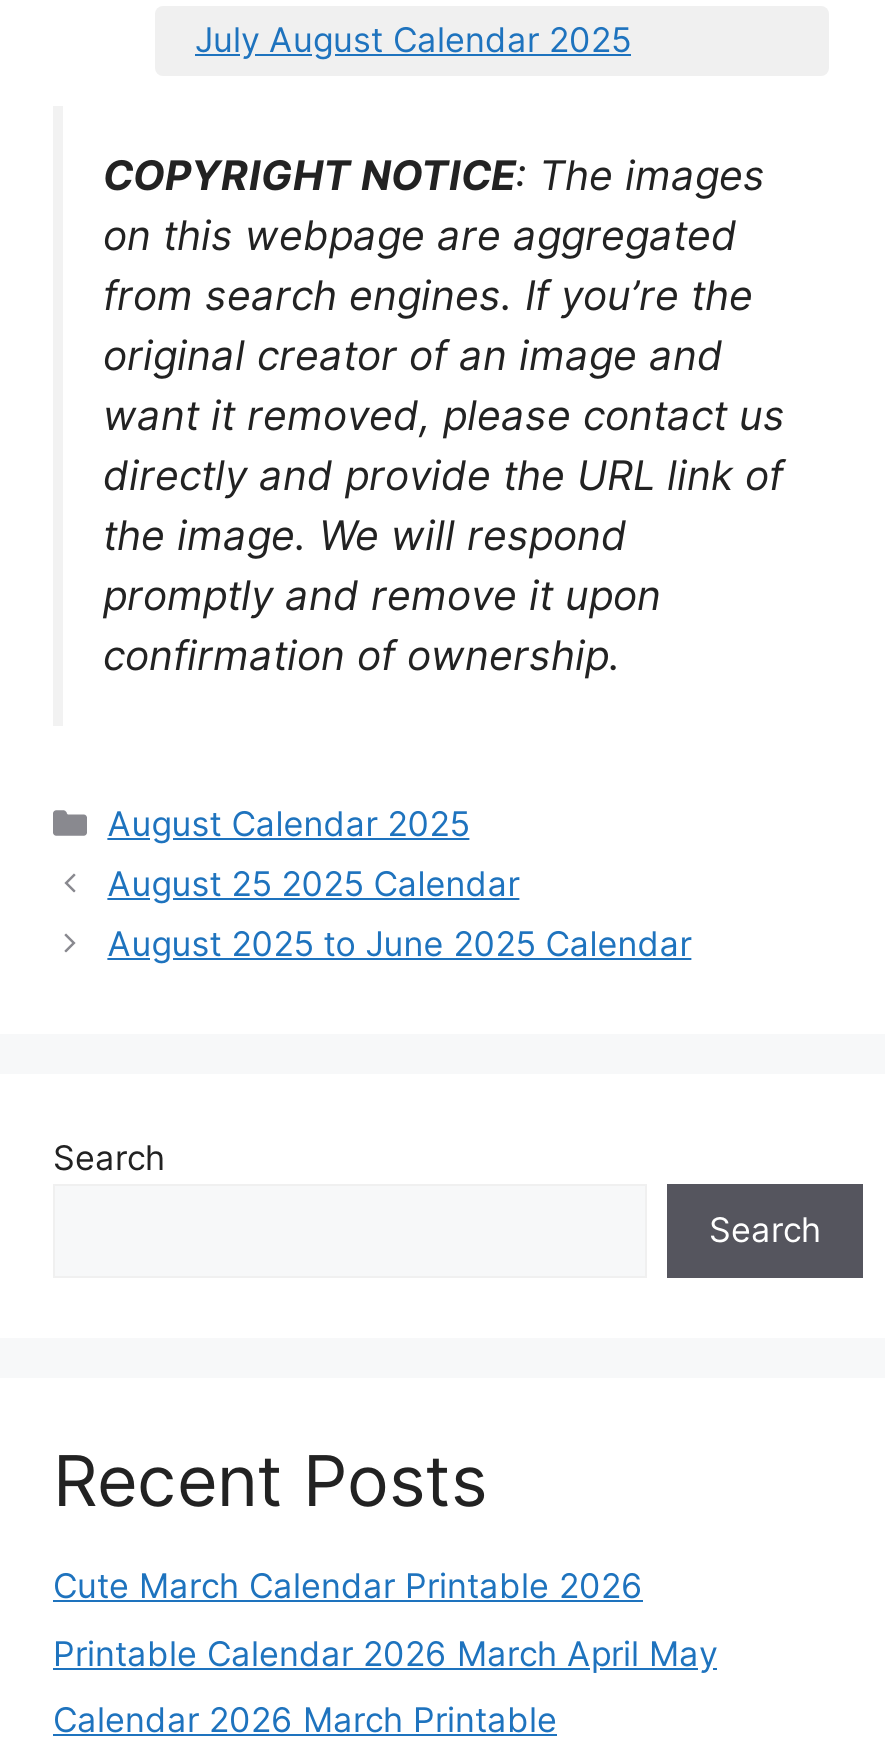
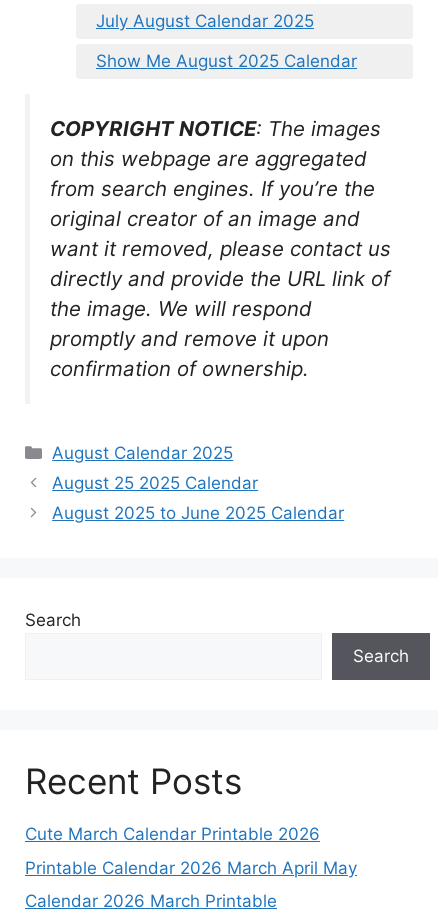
+ Show Me August 2025 Calendar
